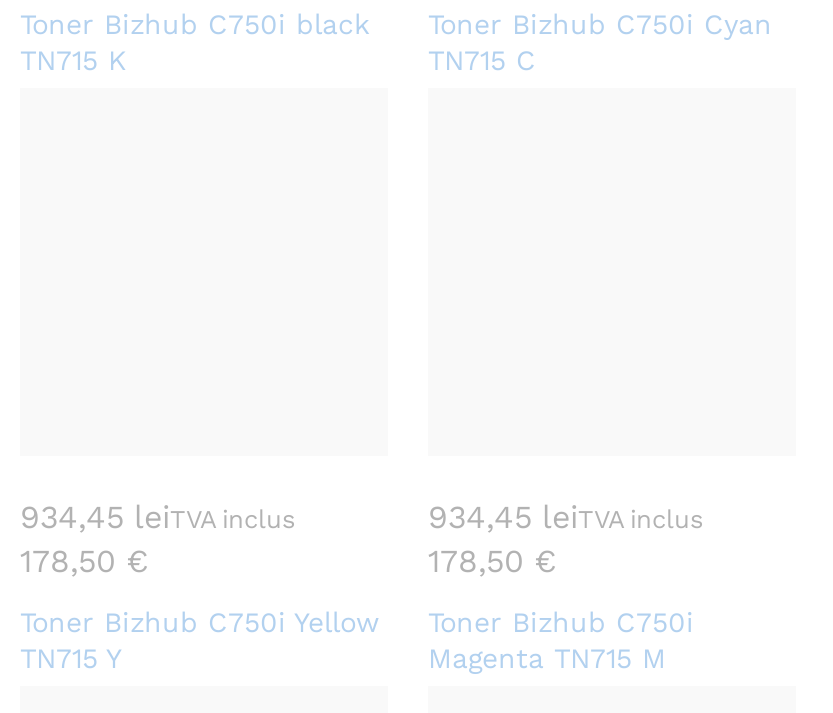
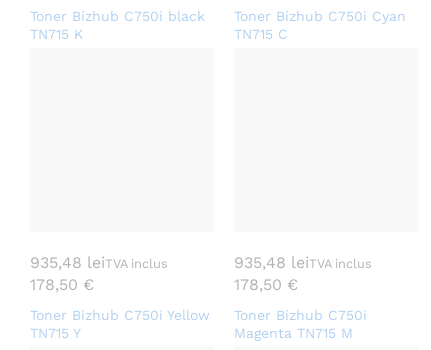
- 934,45 leiTVA inclus
+ 935,48 leiTVA inclus

- 934,45 leiTVA inclus
+ 935,48 leiTVA inclus
